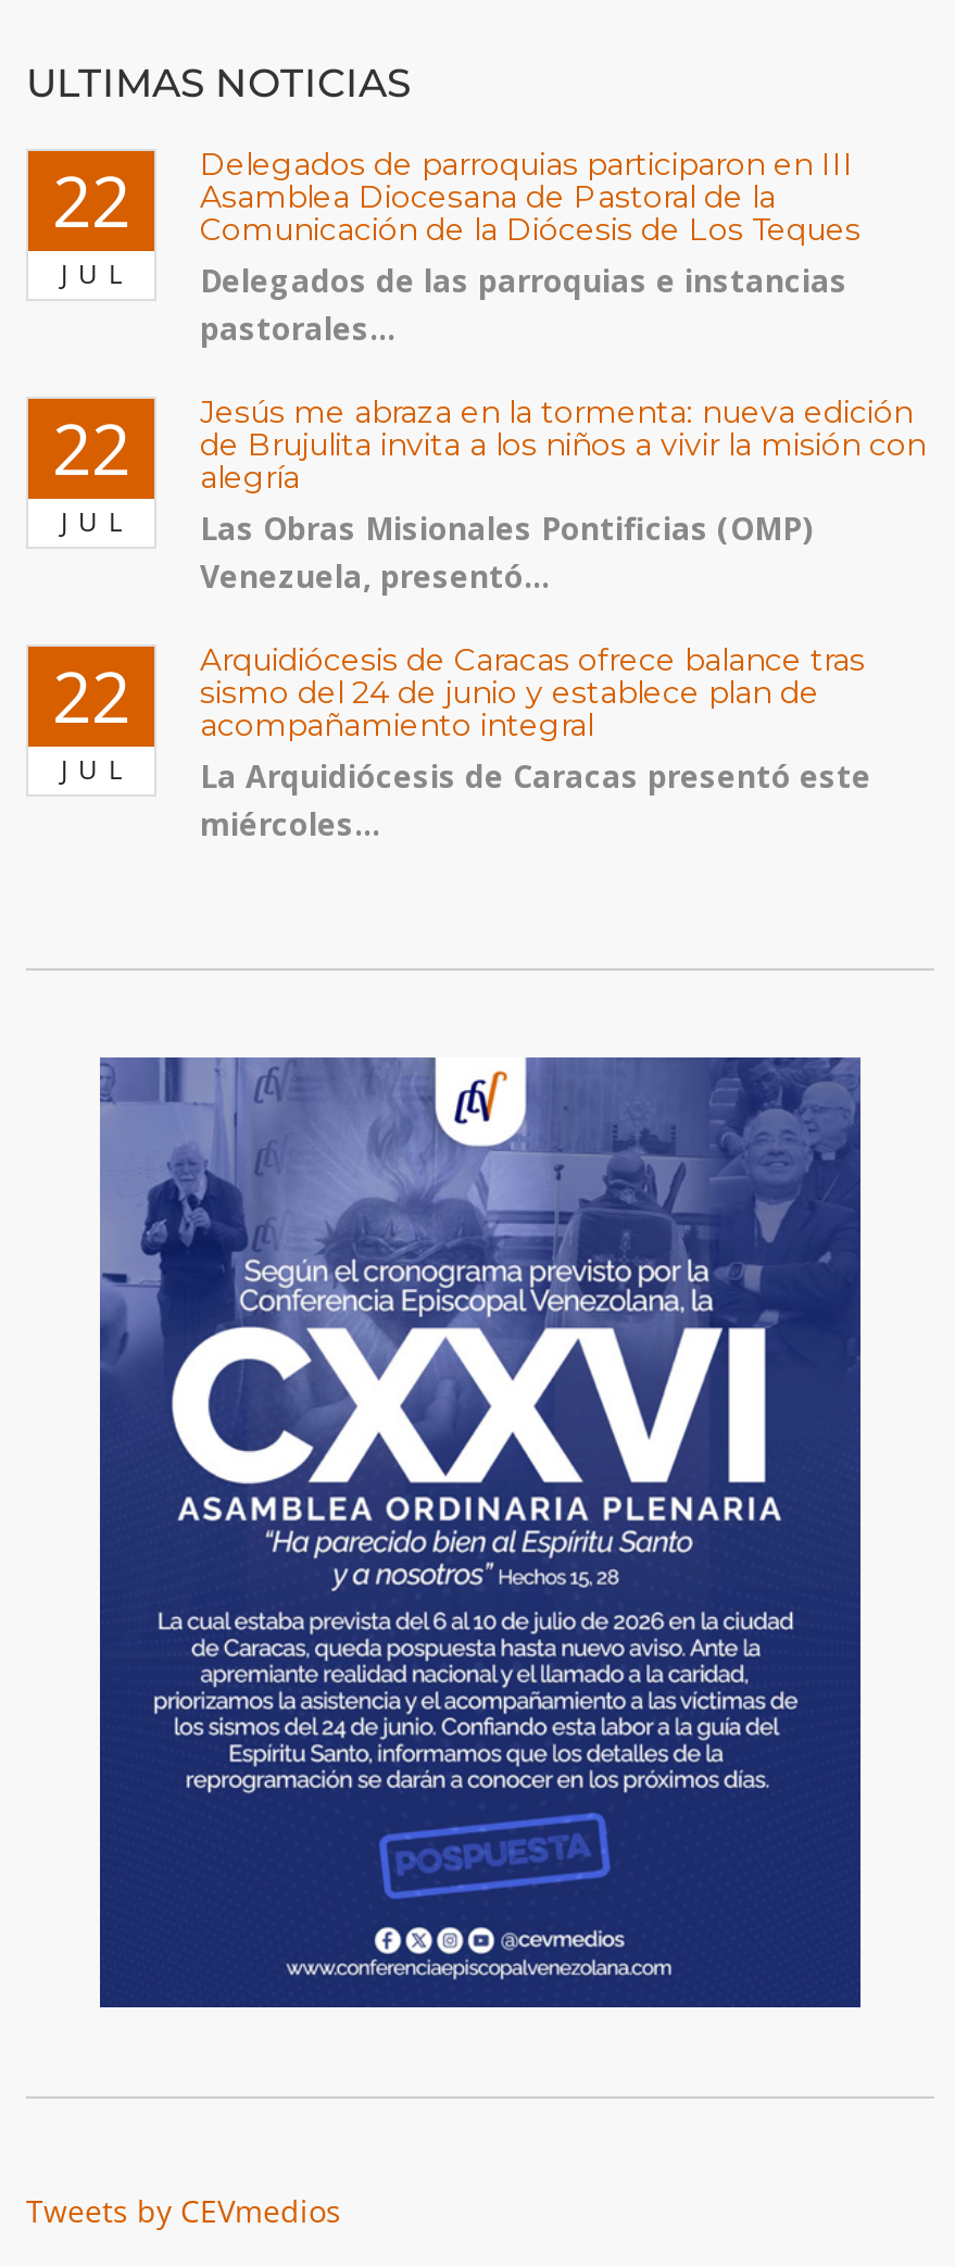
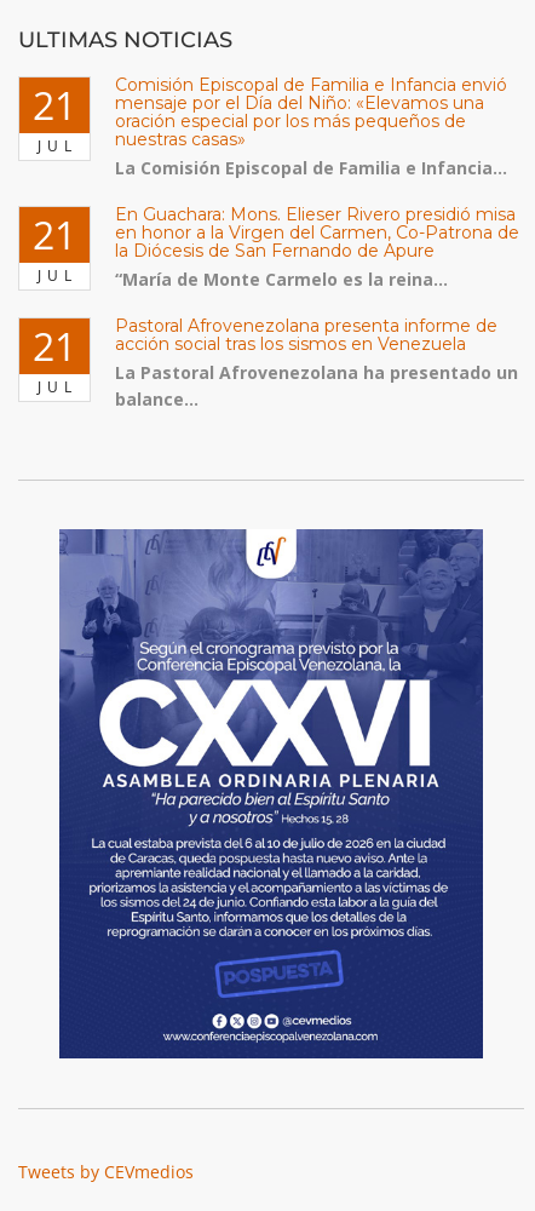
- 22
+ 21

- Delegados de parroquias participaron en III
- Asamblea Diocesana de Pastoral de la
- Comunicación de la Diócesis de Los Teques
- Delegados de las parroquias e instancias
- pastorales...
+ Comisión Episcopal de Familia e Infancia envió
+ mensaje por el Día del Niño: «Elevamos una
+ oración especial por los más pequeños de
+ nuestras casas»
+ La Comisión Episcopal de Familia e Infancia...

- 22
+ 21

- Jesús me abraza en la tormenta: nueva edición
- de Brujulita invita a los niños a vivir la misión con
- alegría
- Las Obras Misionales Pontificias (OMP)
- Venezuela, presentó...
+ En Guachara: Mons. Elieser Rivero presidió misa
+ en honor a la Virgen del Carmen, Co-Patrona de
+ la Diócesis de San Fernando de Apure
+ “María de Monte Carmelo es la reina...

- 22
+ 21

- Arquidiócesis de Caracas ofrece balance tras
- sismo del 24 de junio y establece plan de
- acompañamiento integral
- La Arquidiócesis de Caracas presentó este
- miércoles...
+ Pastoral Afrovenezolana presenta informe de
+ acción social tras los sismos en Venezuela
+ La Pastoral Afrovenezolana ha presentado un
+ balance...
